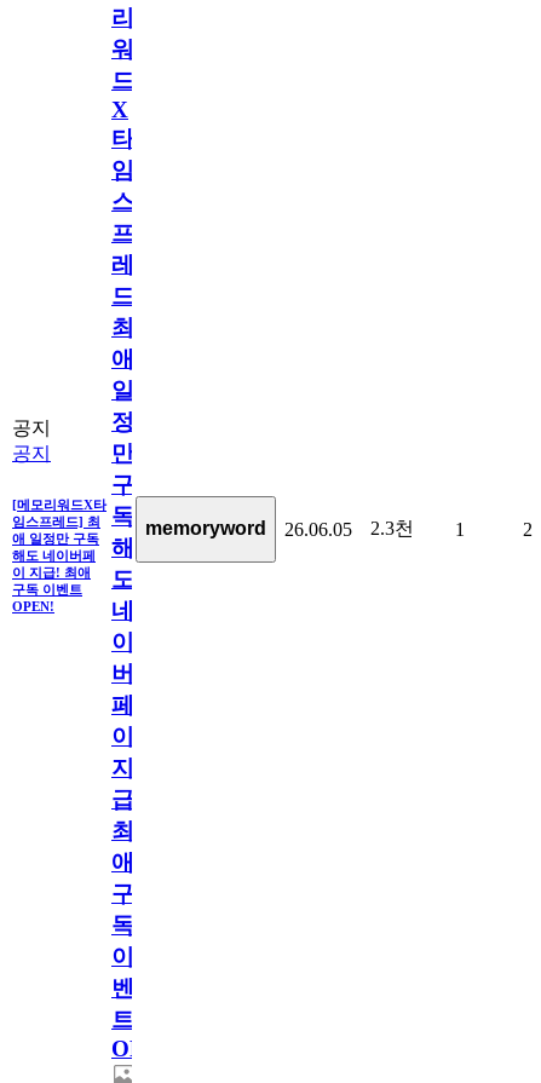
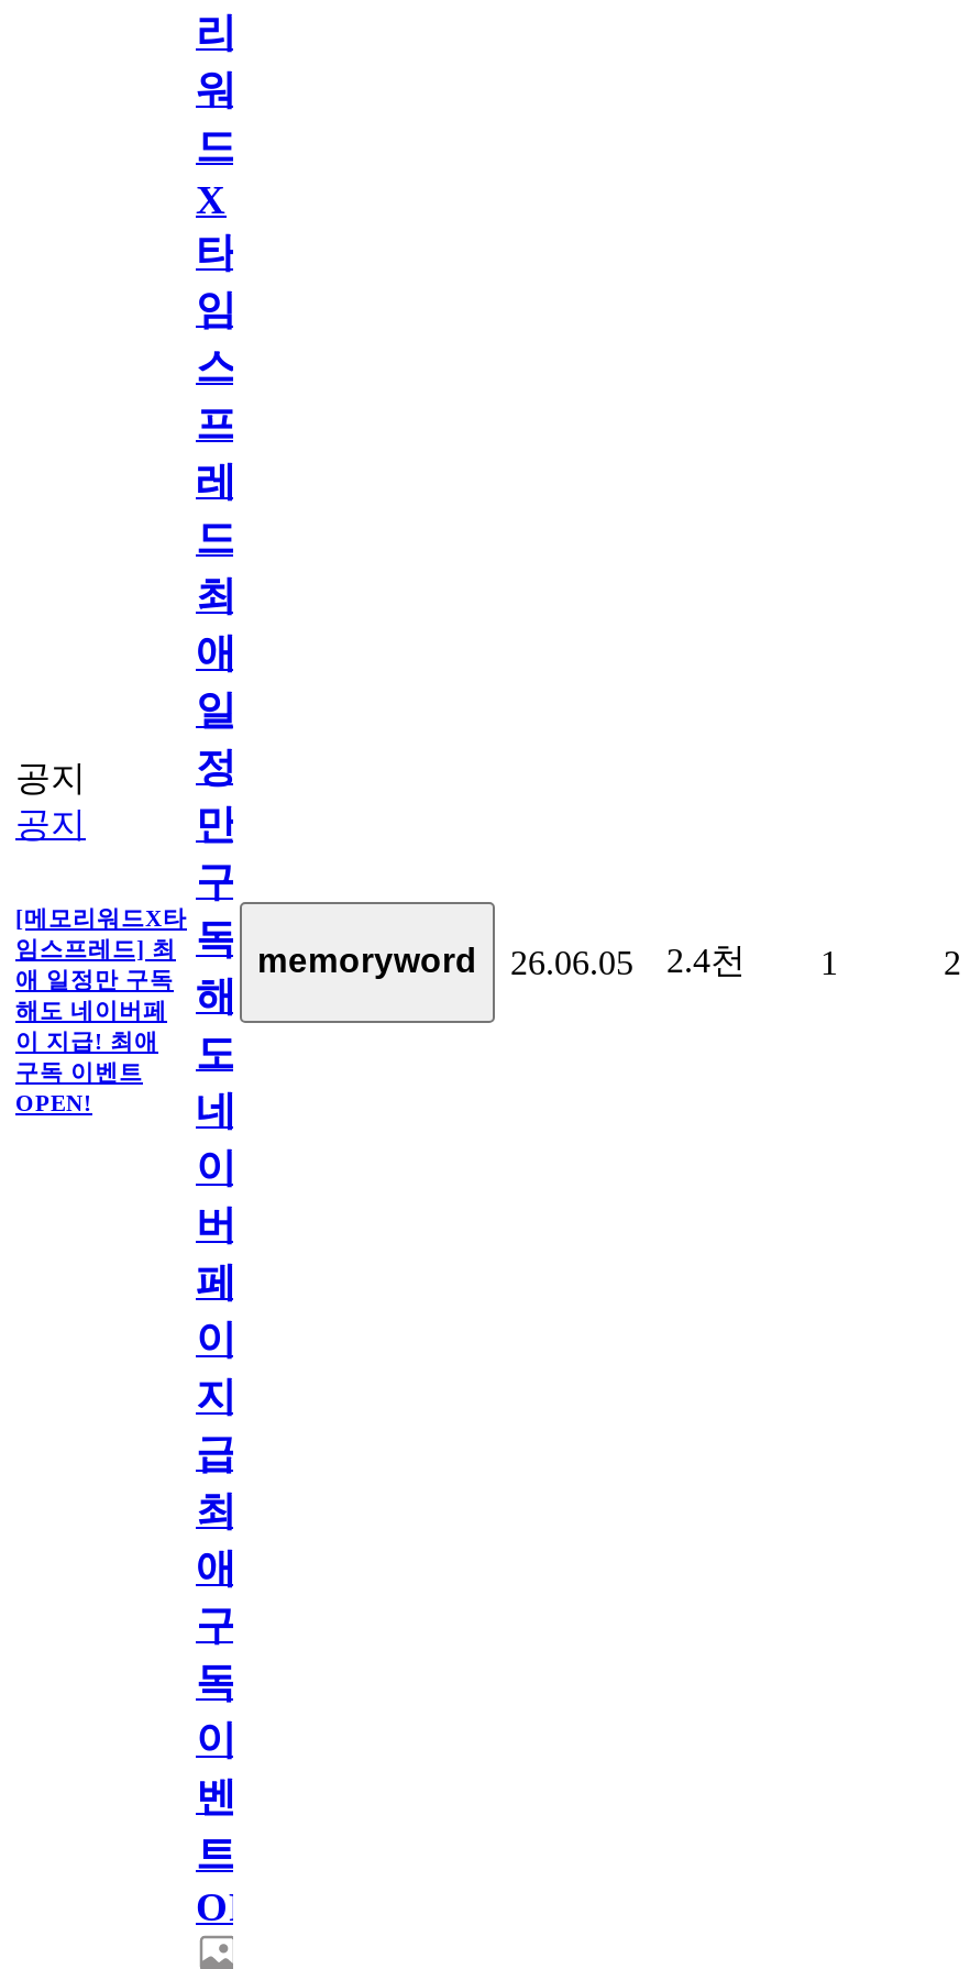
- [메모리워드X타 임스프레드] 최 독 memoryword 26.06.05 2.3천 1
+ [메모리워드X타 임스프레드] 최 독 memoryword 26.06.05 2.4천 1
